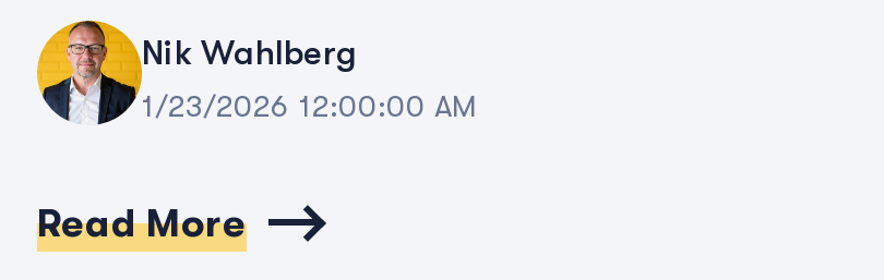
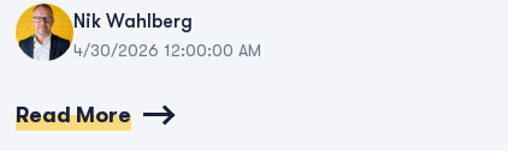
- 1/23/2026 12:00:00 AM
+ 4/30/2026 12:00:00 AM
